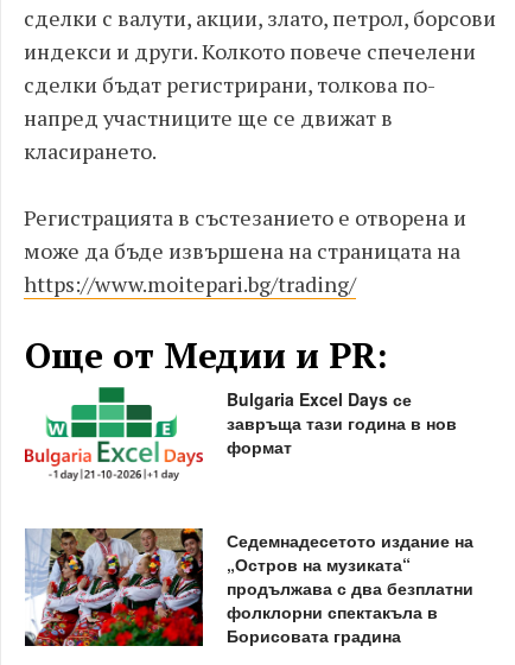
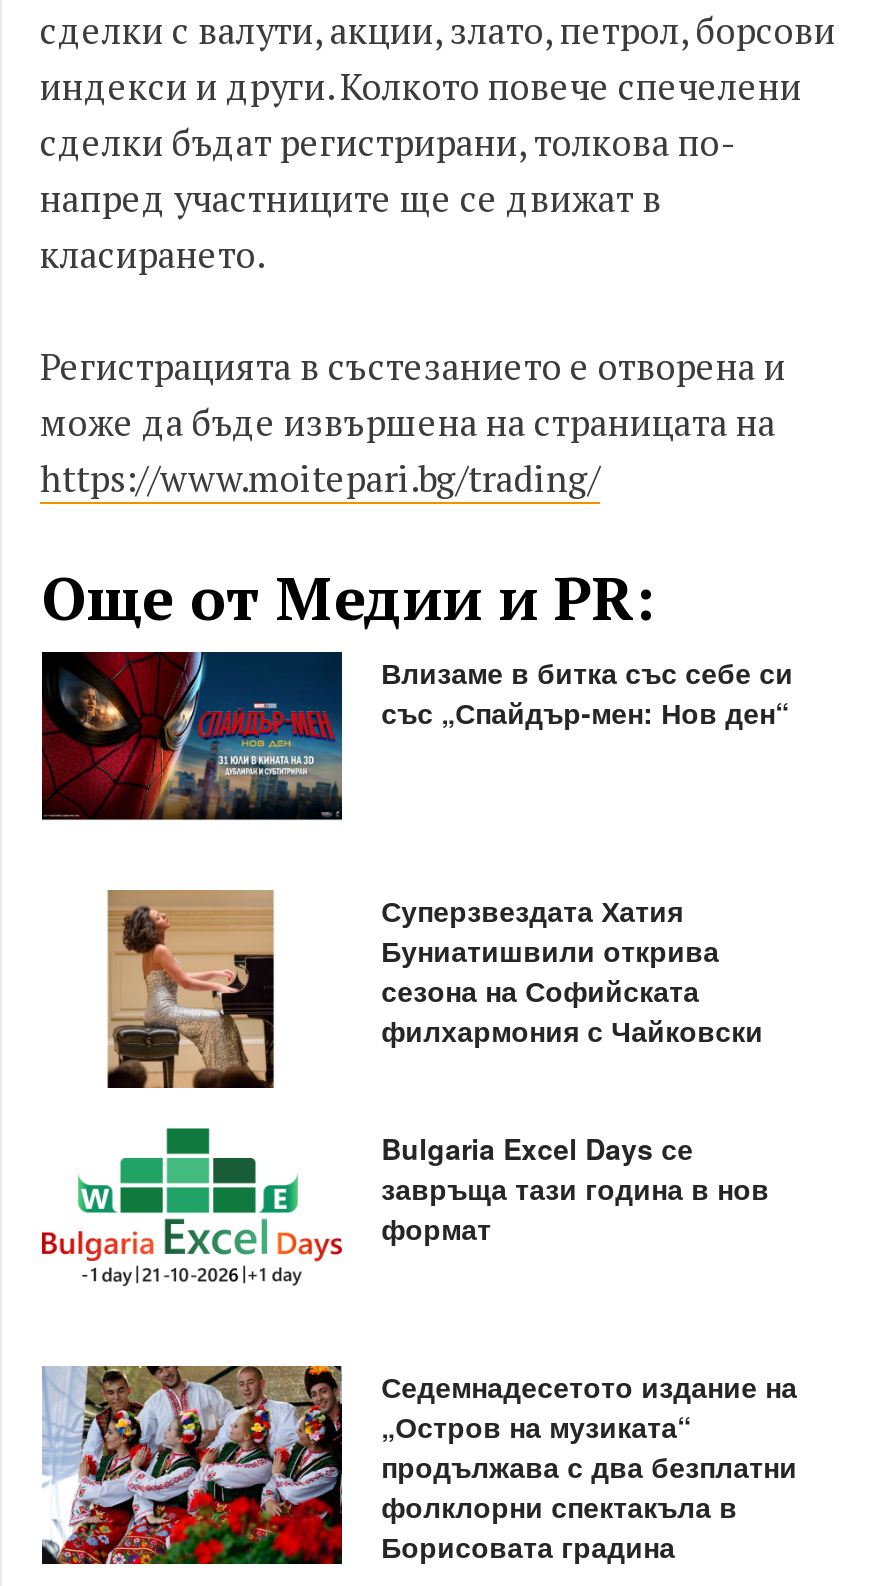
+ [image]
+ Влизаме в битка със себе си
+ със „Спайдър-мен: Нов ден“

+ [image]

+ Суперзвездата Хатия
+ Буниатишвили открива
+ сезона на Софийската
+ филхармония с Чайковски
